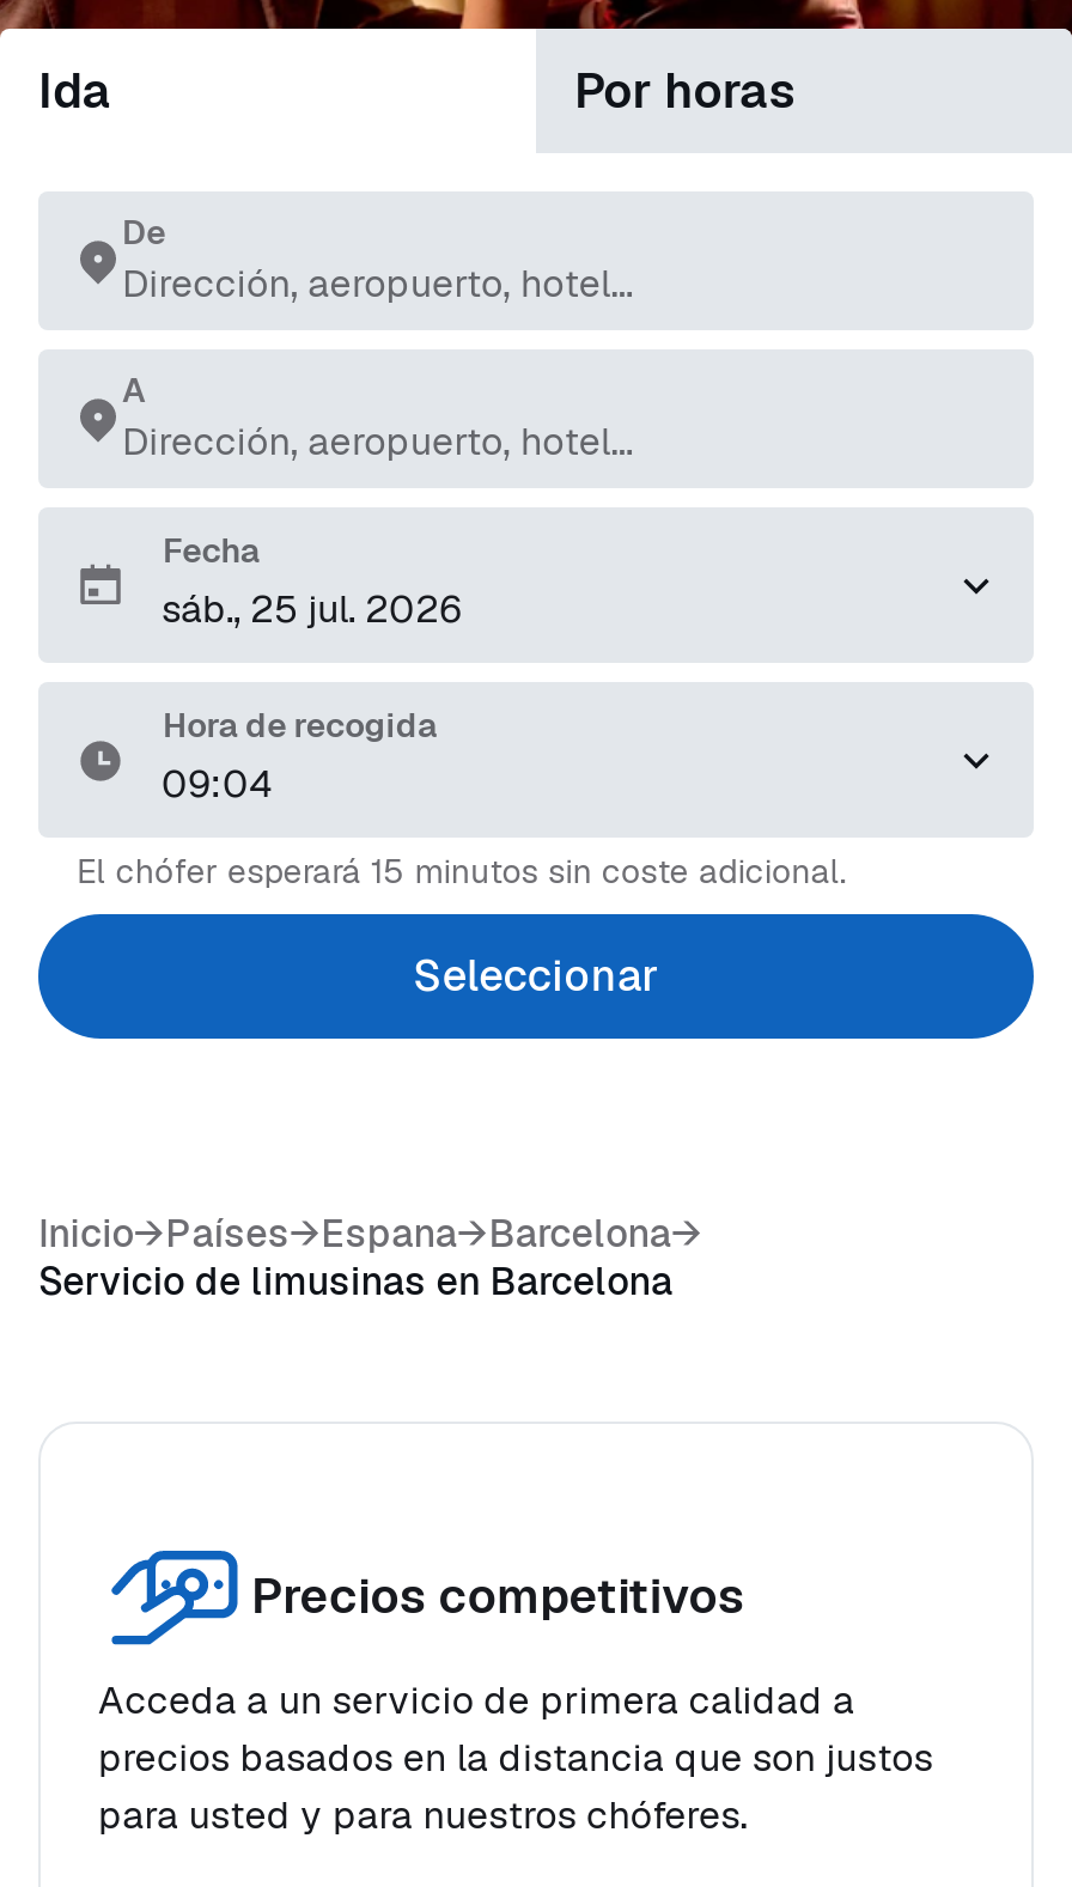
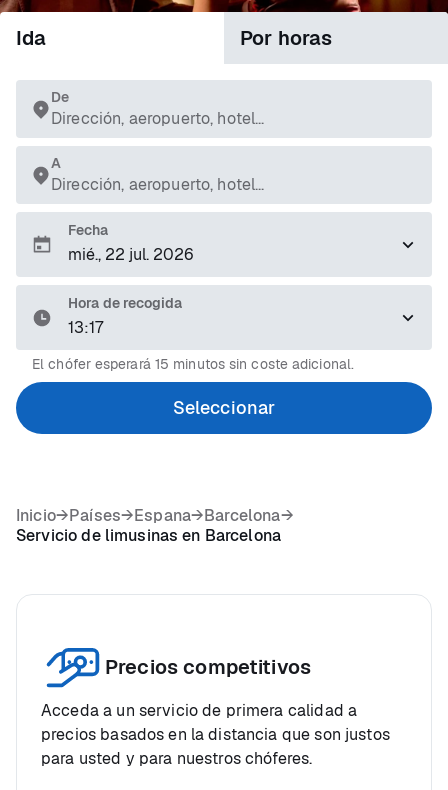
- 09:04
+ 13:17
